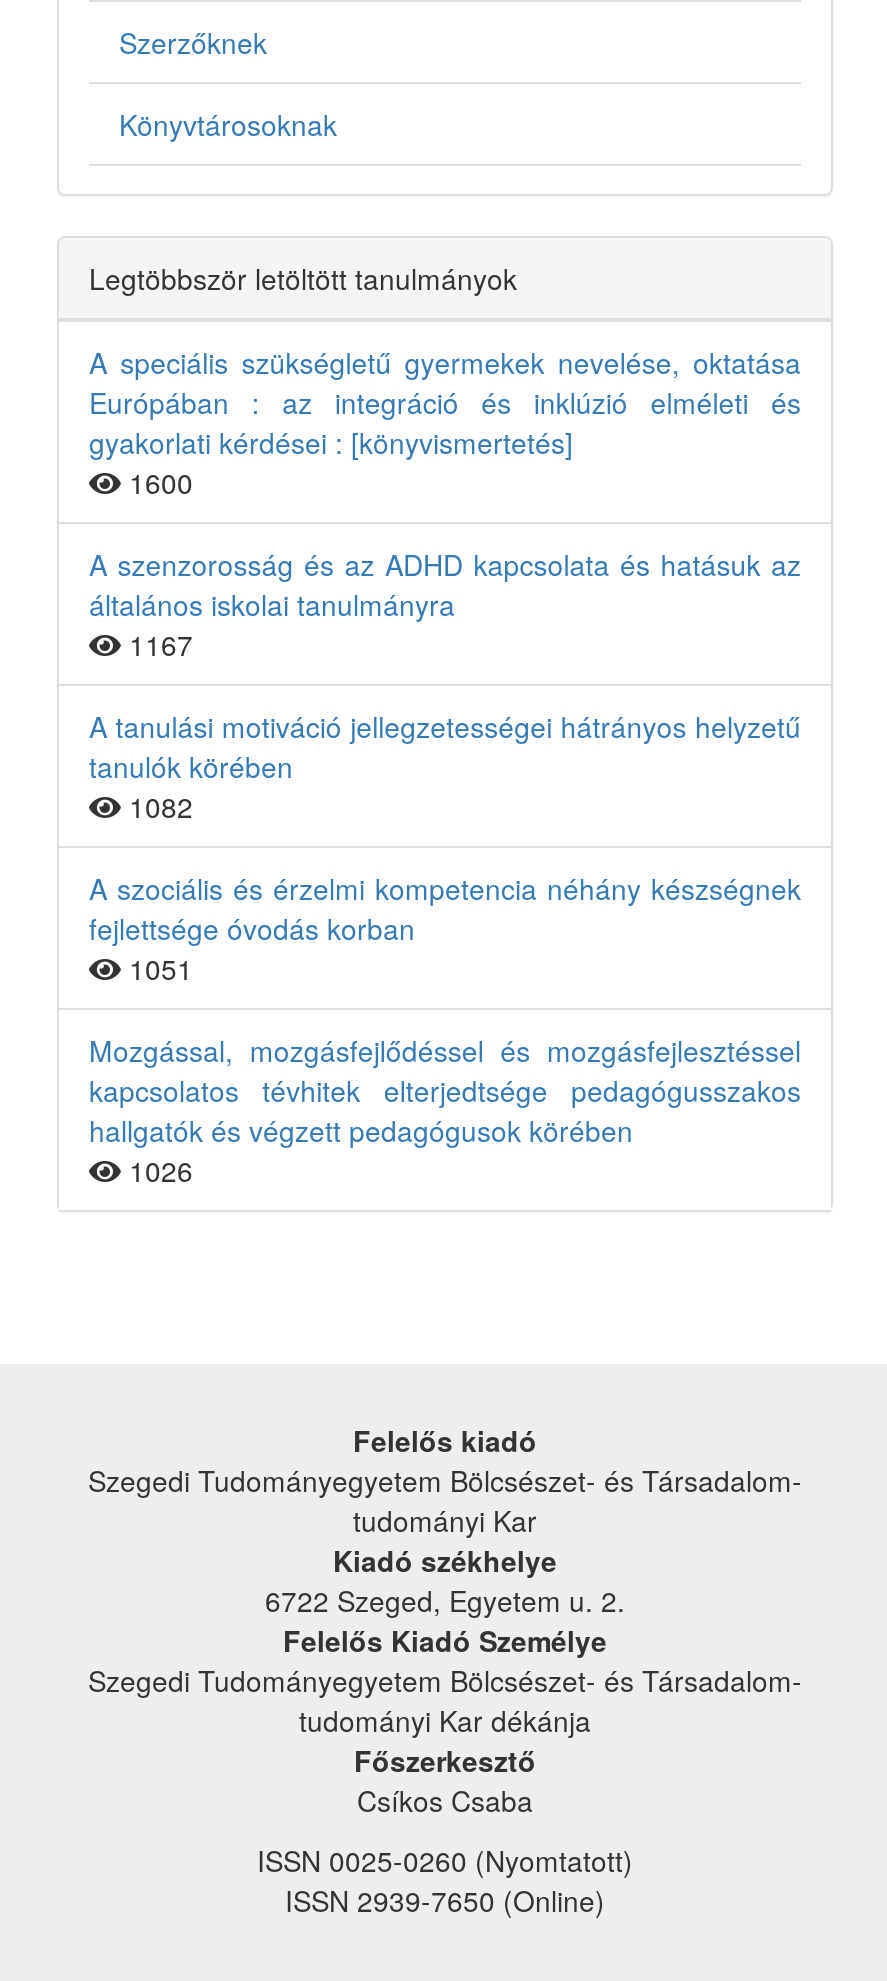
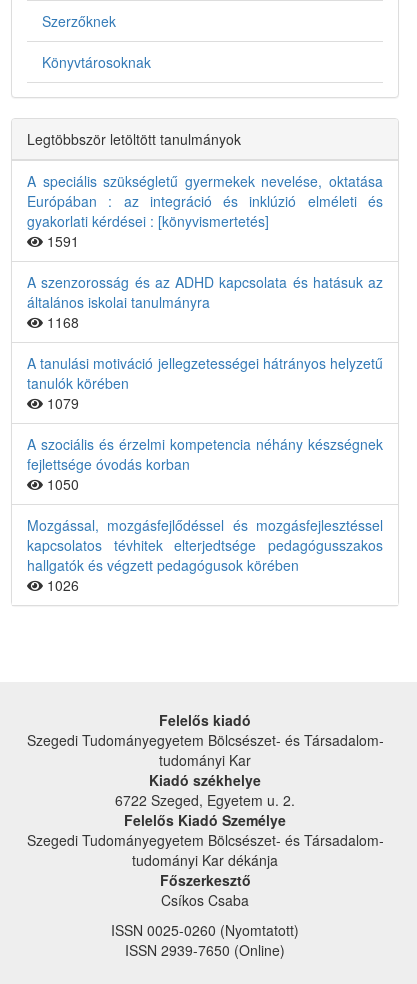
- 1600
+ 1591

- 1167
+ 1168

- 1082
+ 1079

- 1051
+ 1050
